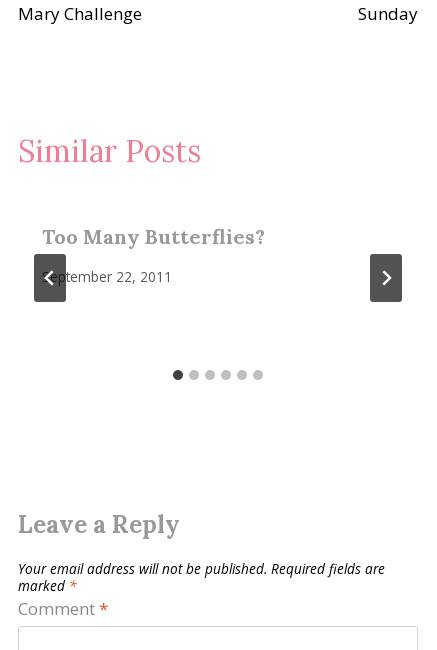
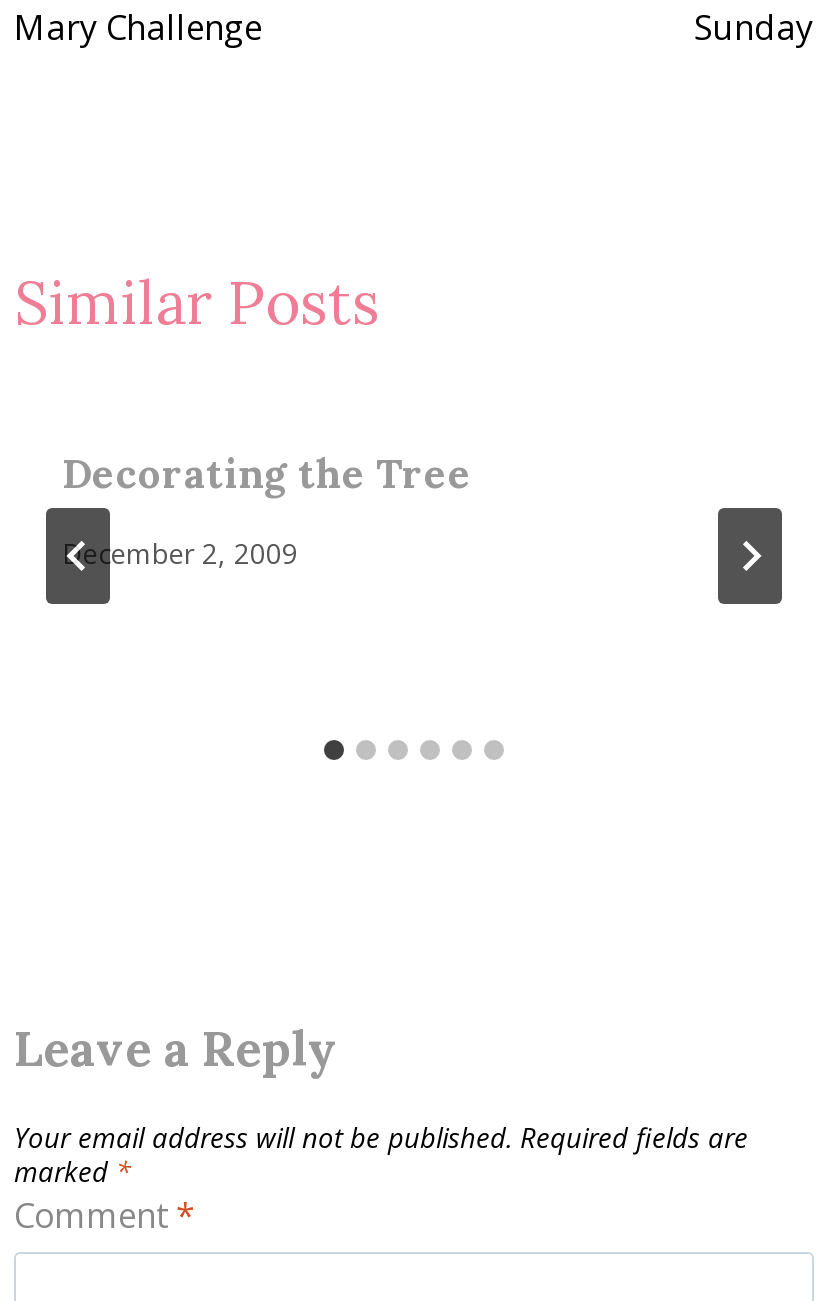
- Too Many Butterflies?
+ Decorating the Tree

- September 22, 2011
+ December 2, 2009
